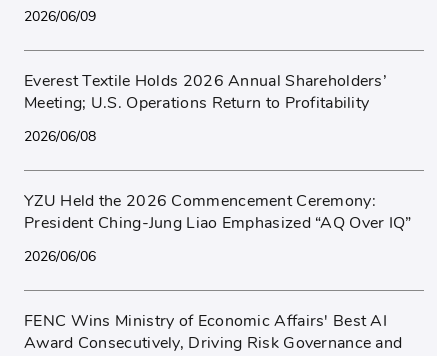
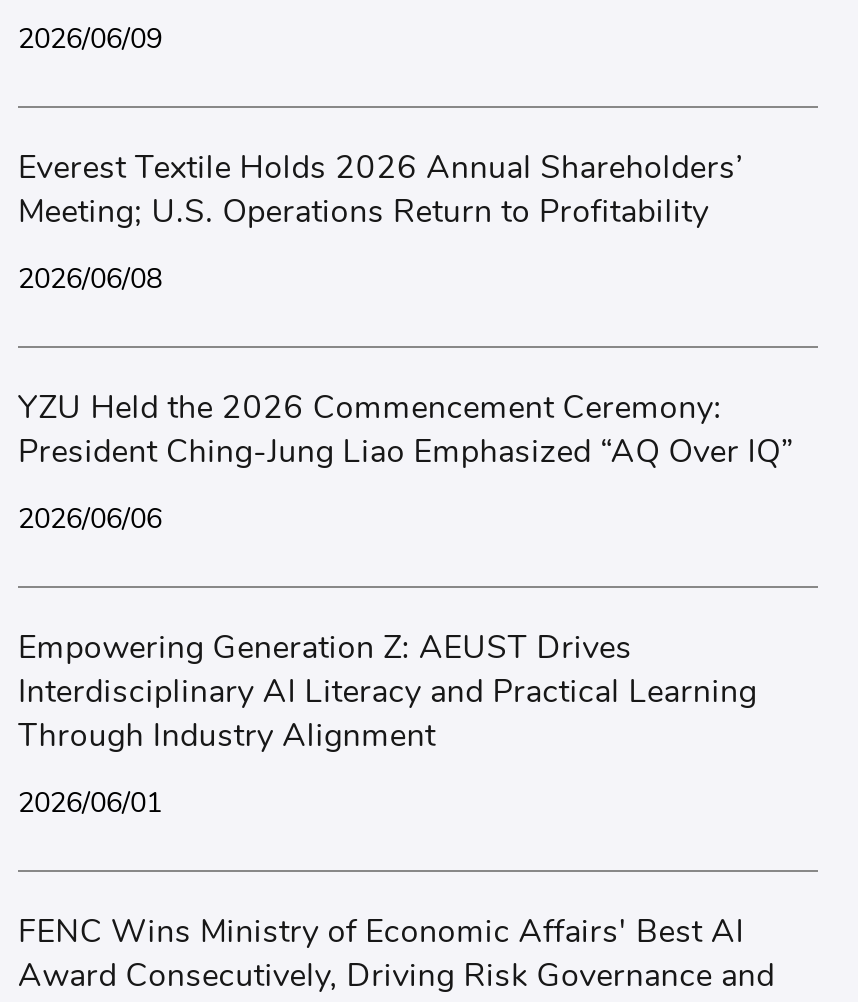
+ Empowering Generation Z: AEUST Drives
+ Interdisciplinary AI Literacy and Practical Learning
+ Through Industry Alignment
+ 2026/06/01
